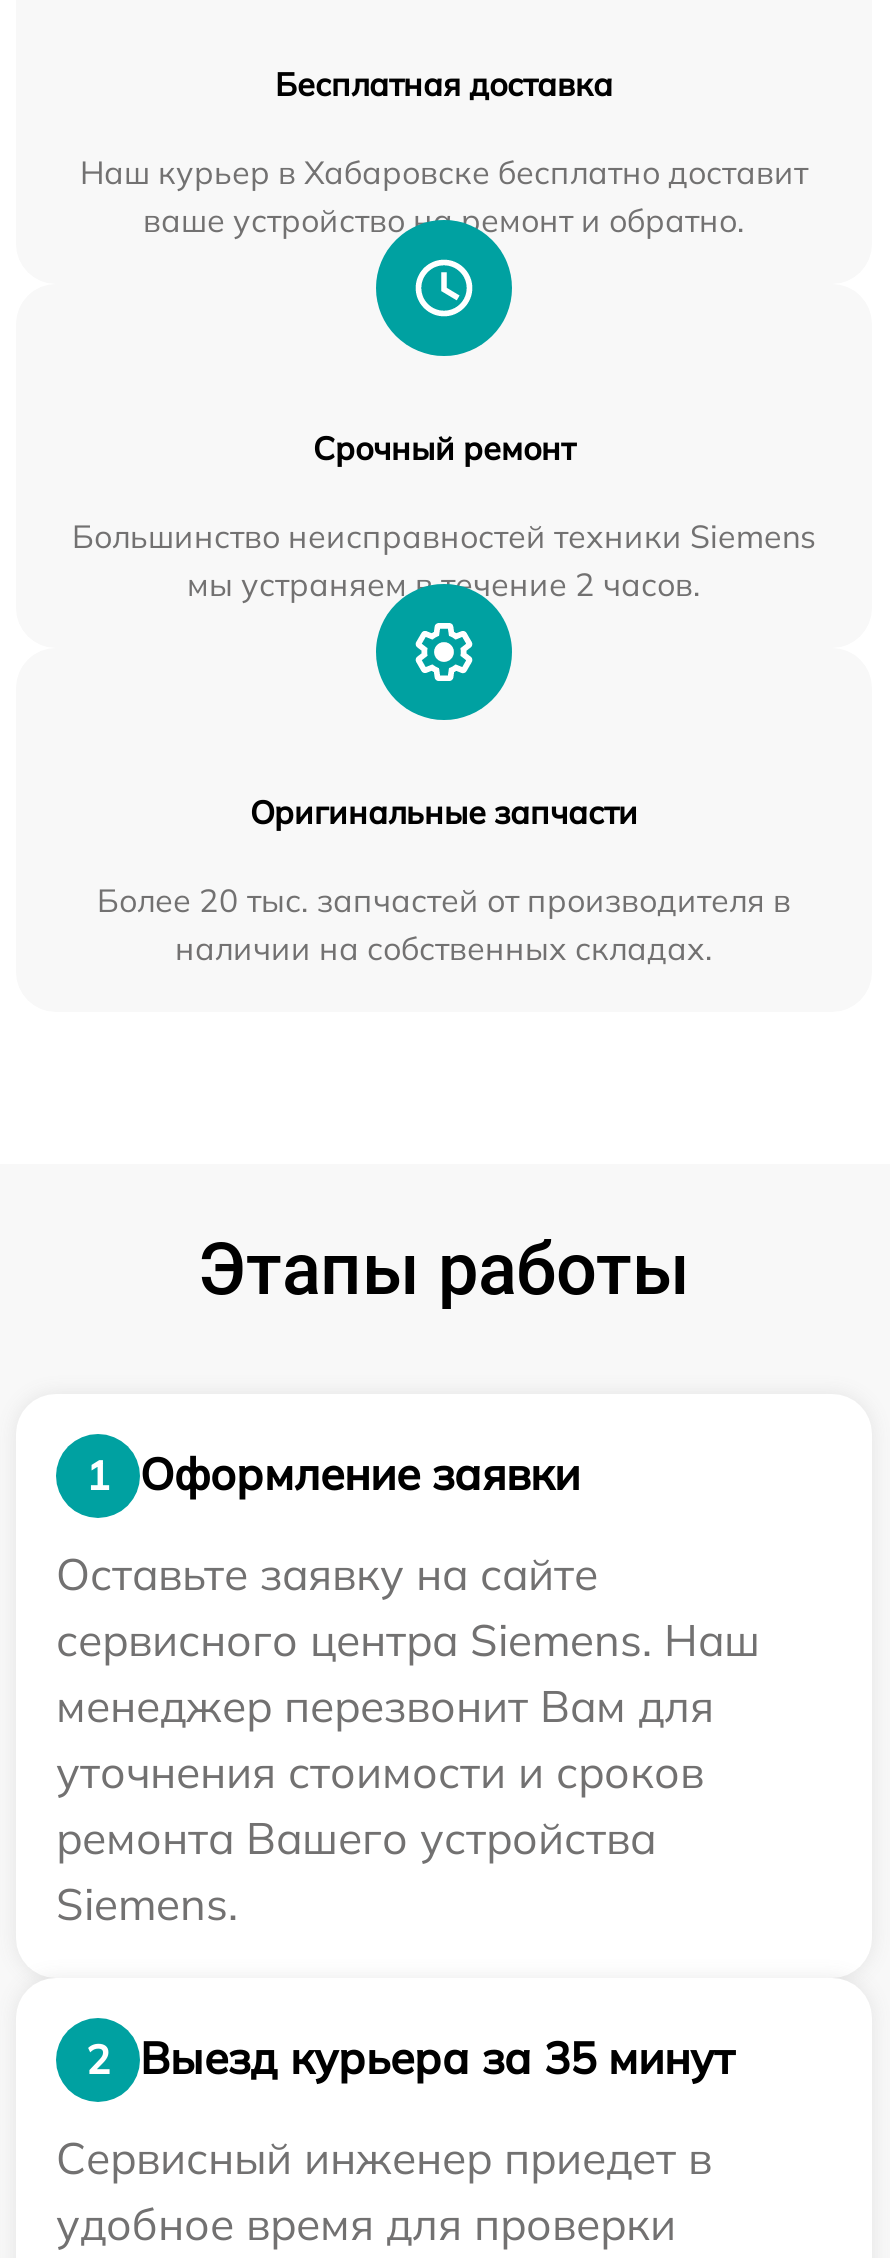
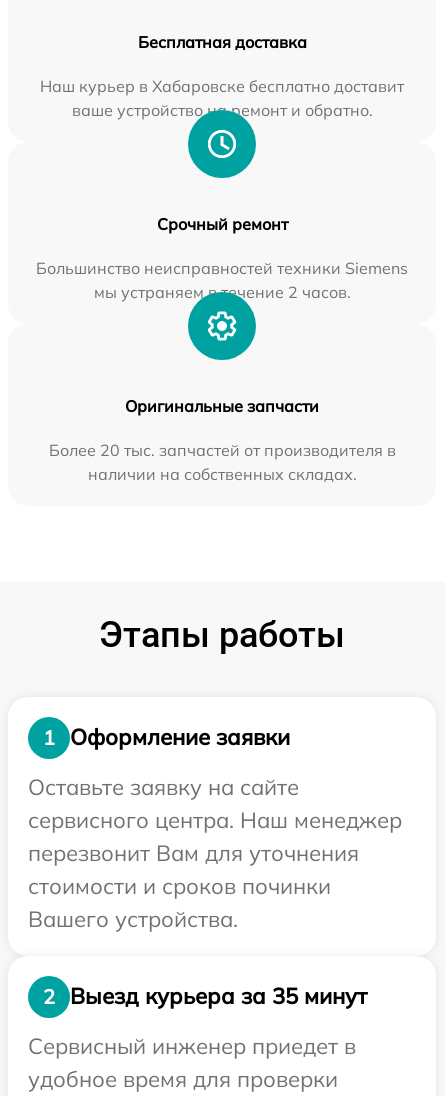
- сервисного центра Siemens. Наш
- менеджер перезвонит Вам для
- уточнения стоимости и сроков
- ремонта Вашего устройства
- Siemens.
+ сервисного центра. Наш менеджер
+ перезвонит Вам для уточнения
+ стоимости и сроков починки
+ Вашего устройства.
